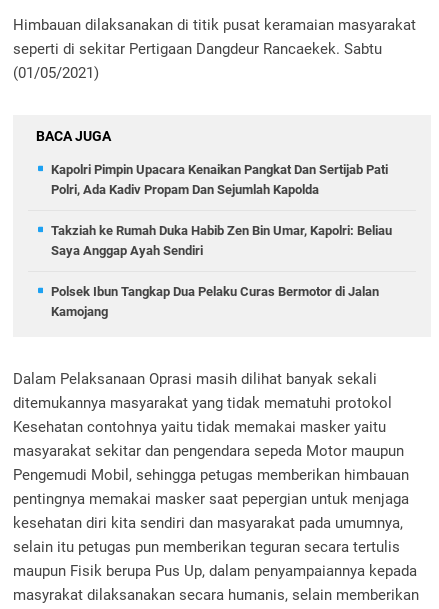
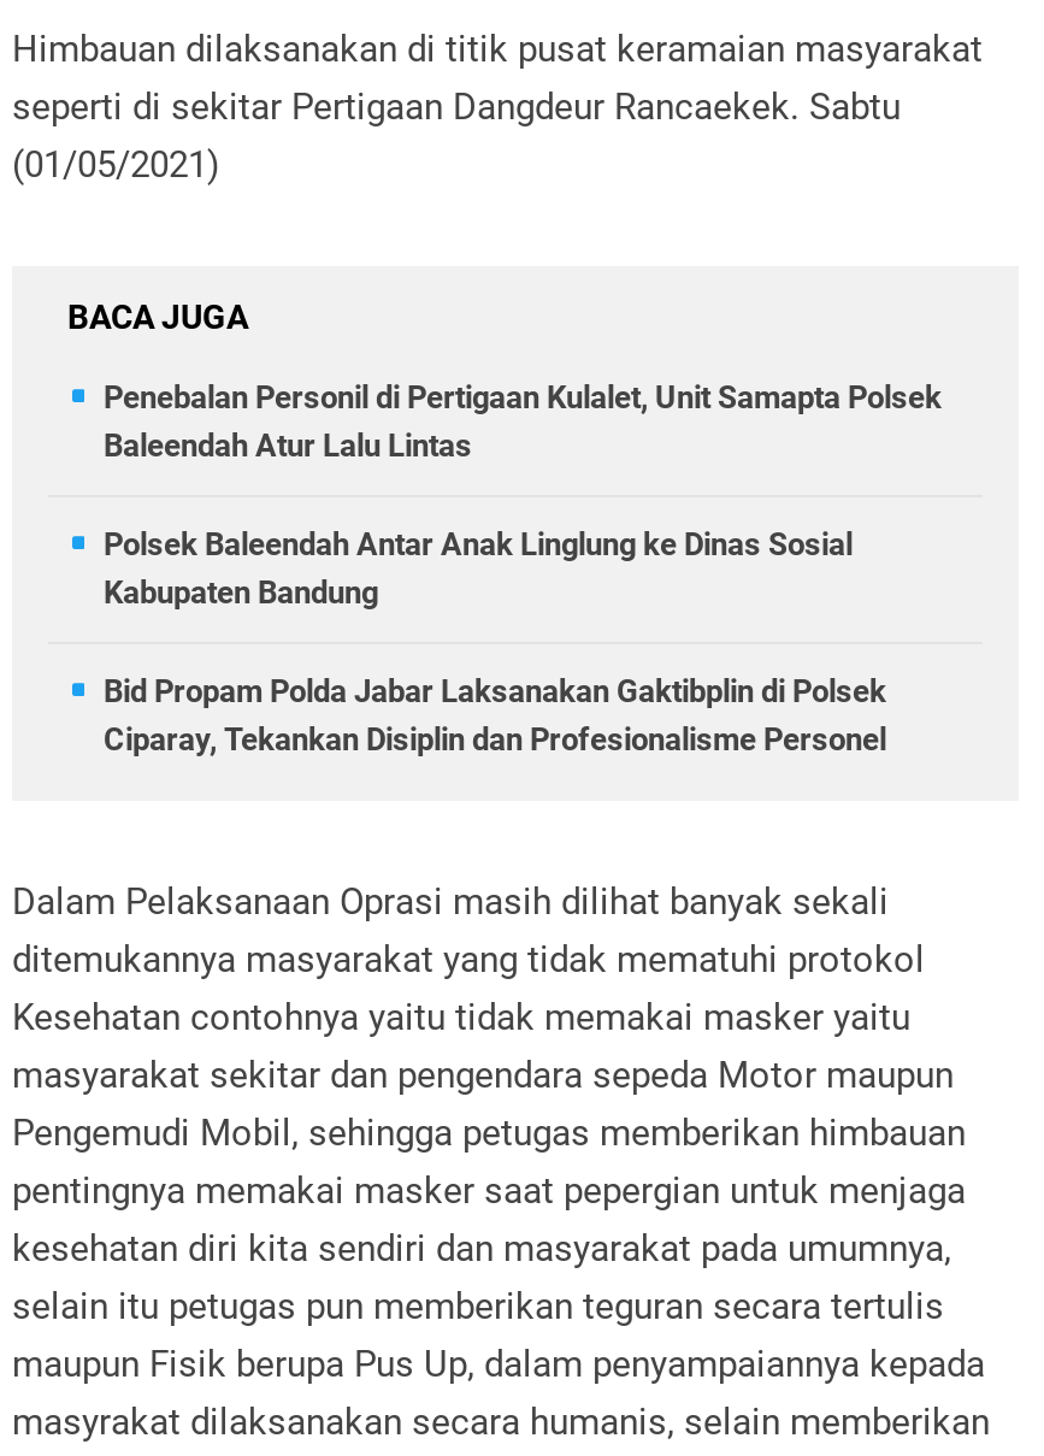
- Kapolri Pimpin Upacara Kenaikan Pangkat Dan Sertijab Pati
- Polri, Ada Kadiv Propam Dan Sejumlah Kapolda
+ Penebalan Personil di Pertigaan Kulalet, Unit Samapta Polsek
+ Baleendah Atur Lalu Lintas

- Takziah ke Rumah Duka Habib Zen Bin Umar, Kapolri: Beliau
- Saya Anggap Ayah Sendiri
+ Polsek Baleendah Antar Anak Linglung ke Dinas Sosial
+ Kabupaten Bandung

- Polsek Ibun Tangkap Dua Pelaku Curas Bermotor di Jalan
- Kamojang
+ Bid Propam Polda Jabar Laksanakan Gaktibplin di Polsek
+ Ciparay, Tekankan Disiplin dan Profesionalisme Personel
